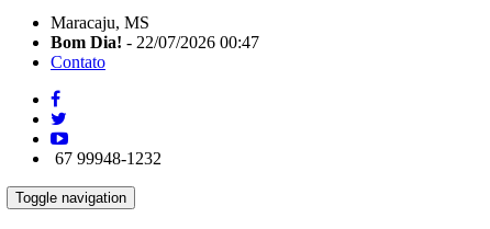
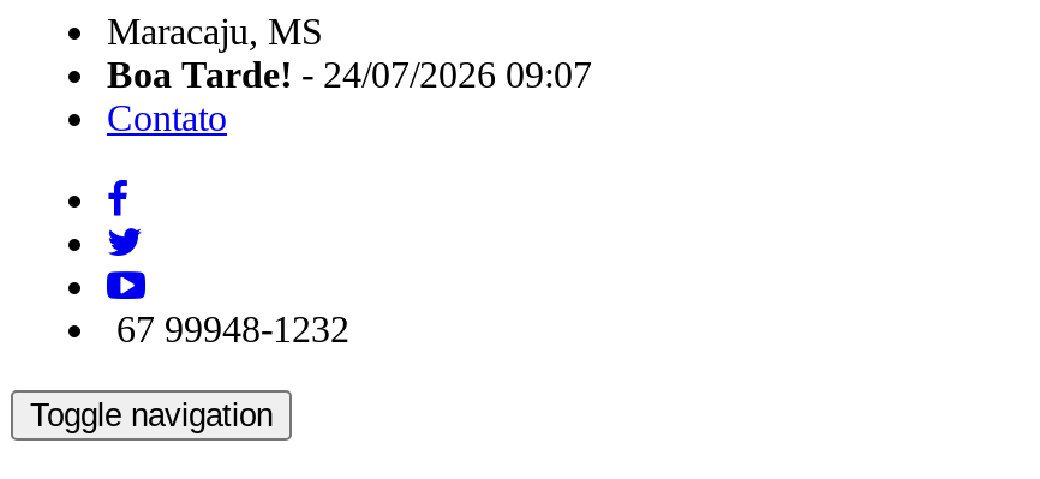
- Bom Dia! - 22/07/2026 00:47
+ Boa Tarde! - 24/07/2026 09:07
